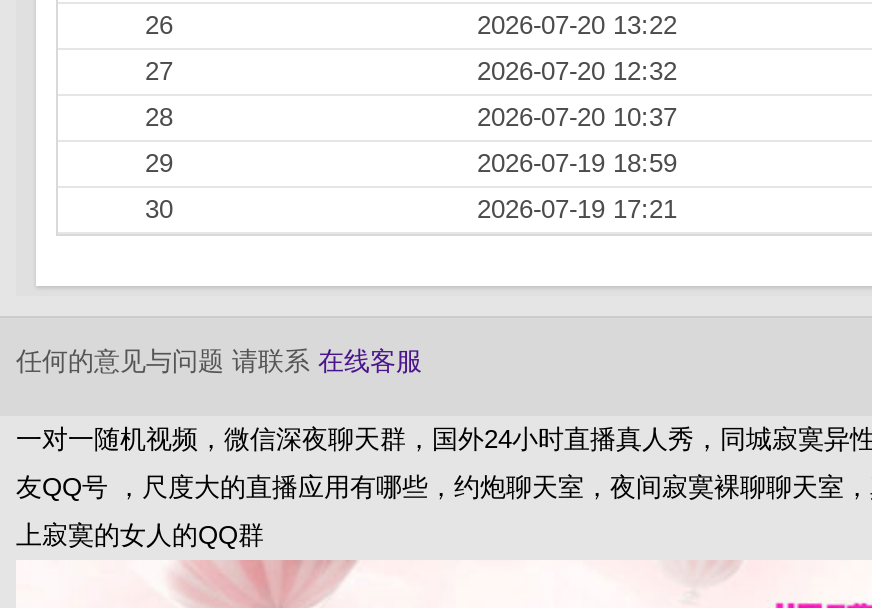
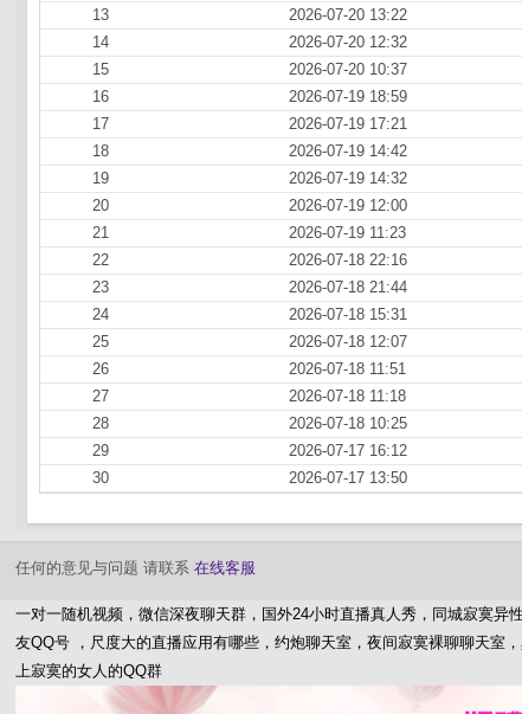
- 26
+ 13

- 27
+ 14

- 28
+ 15

- 29
+ 16

- 30
+ 17

+ 18
+ 2026-07-19 14:42
+ 19
+ 2026-07-19 14:32
+ 20
+ 2026-07-19 12:00
+ 21
+ 2026-07-19 11:23
+ 22
+ 2026-07-18 22:16
+ 23
+ 2026-07-18 21:44
+ 24
+ 2026-07-18 15:31
+ 25
+ 2026-07-18 12:07
+ 26
+ 2026-07-18 11:51
+ 27
+ 2026-07-18 11:18
+ 28
+ 2026-07-18 10:25
+ 29
+ 2026-07-17 16:12
+ 30
+ 2026-07-17 13:50
